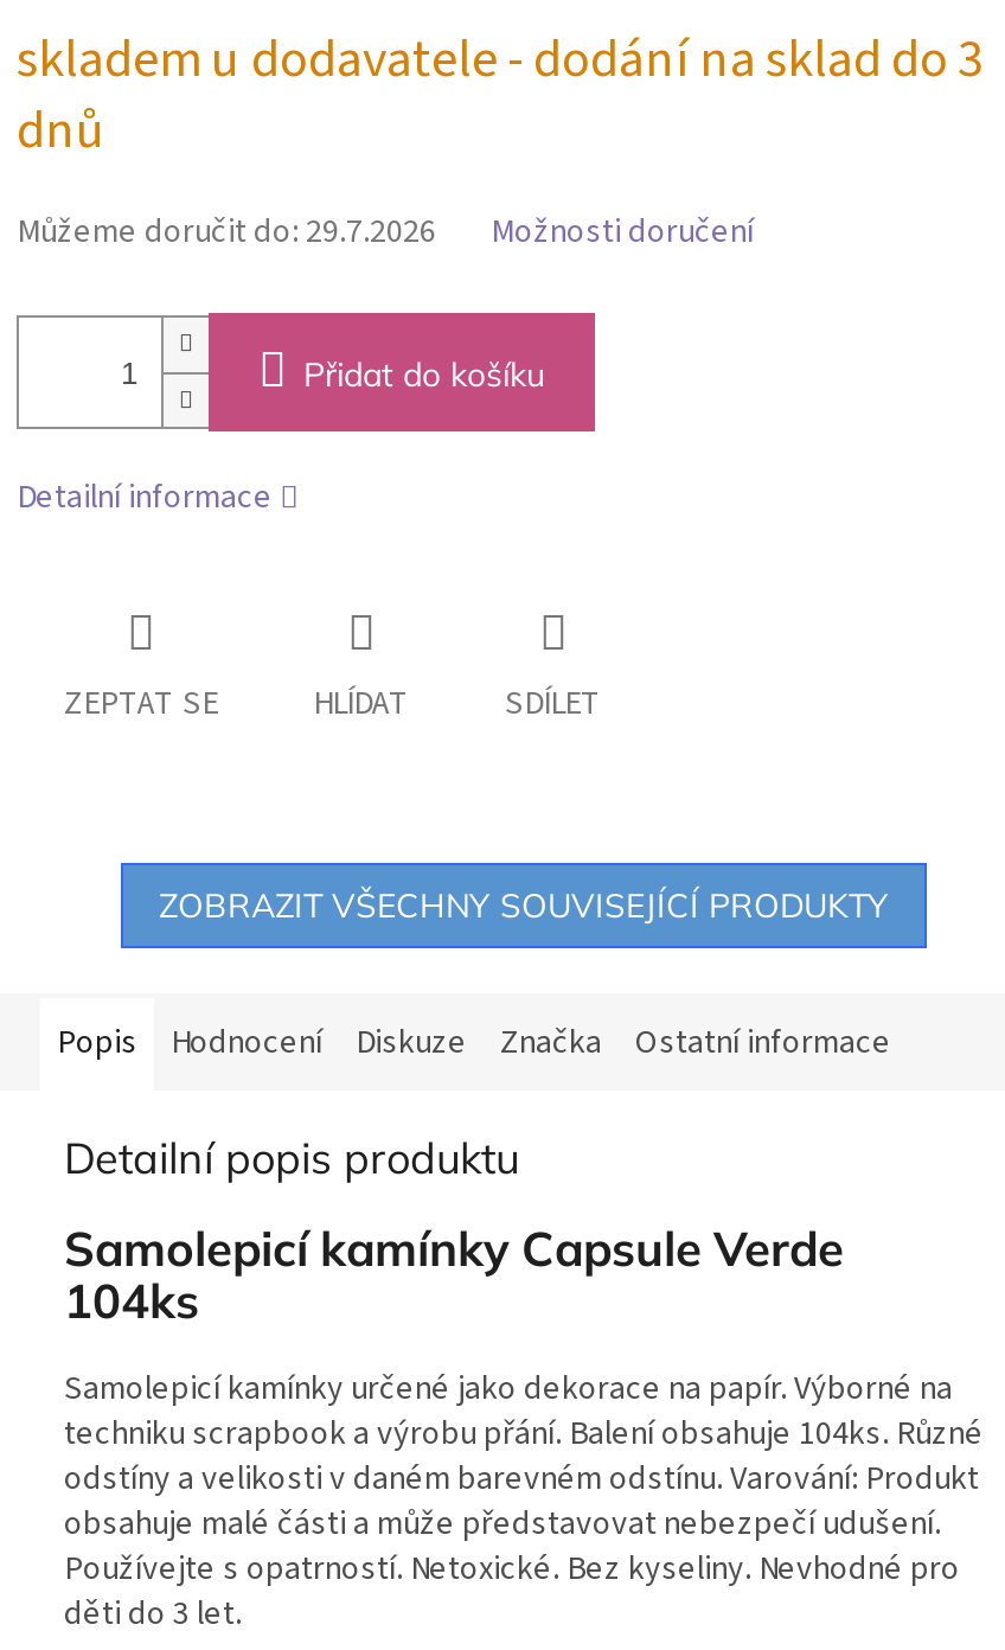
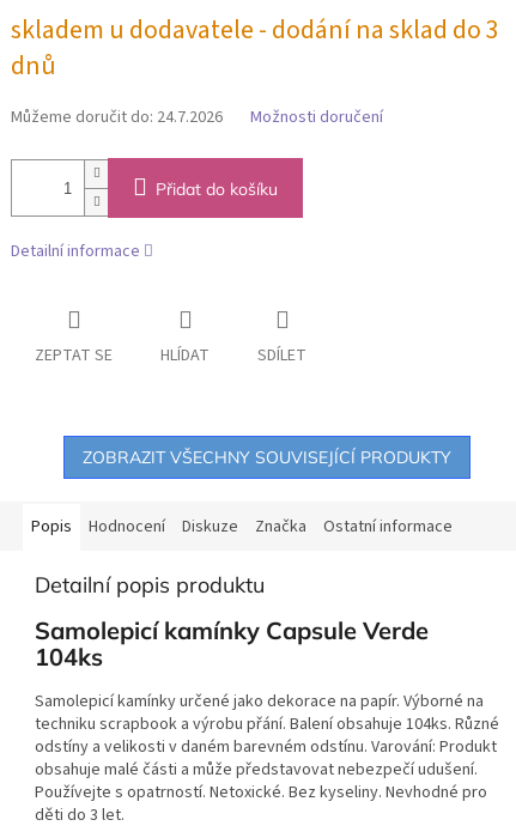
- Můžeme doručit do: 29.7.2026
+ Můžeme doručit do: 24.7.2026
